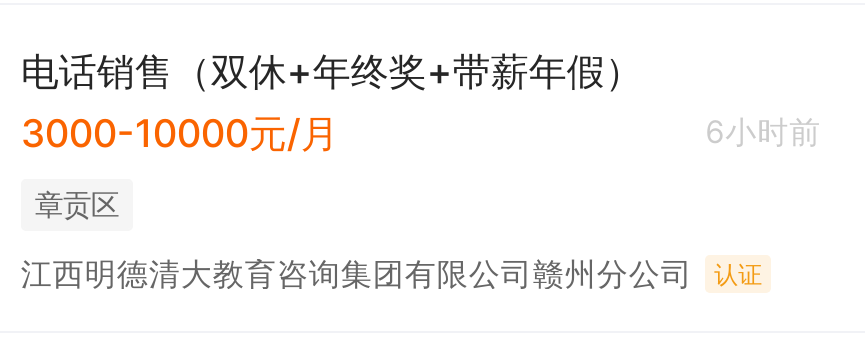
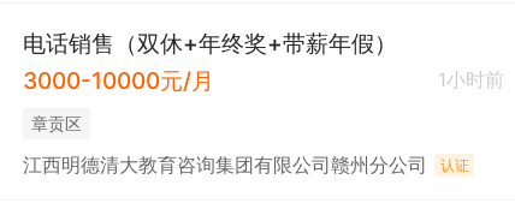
- 6小时前
+ 1小时前
